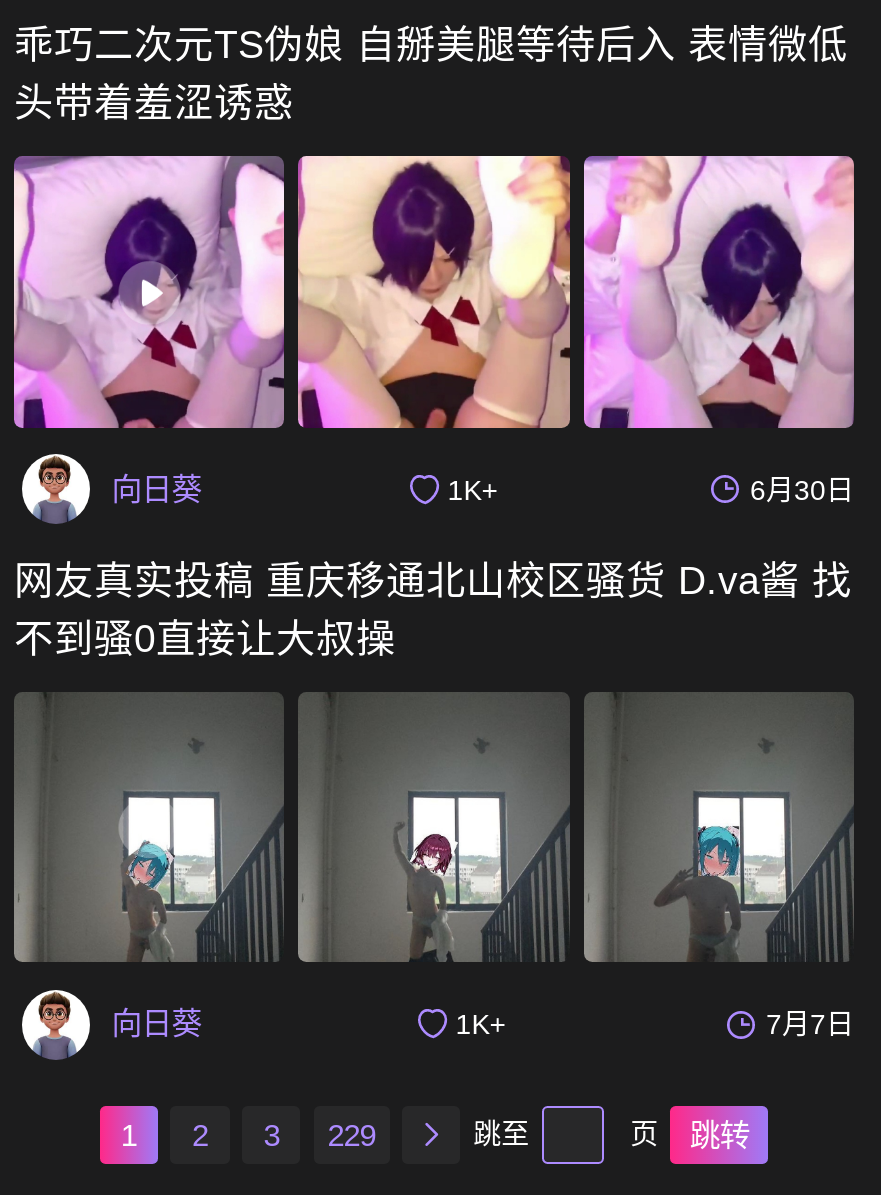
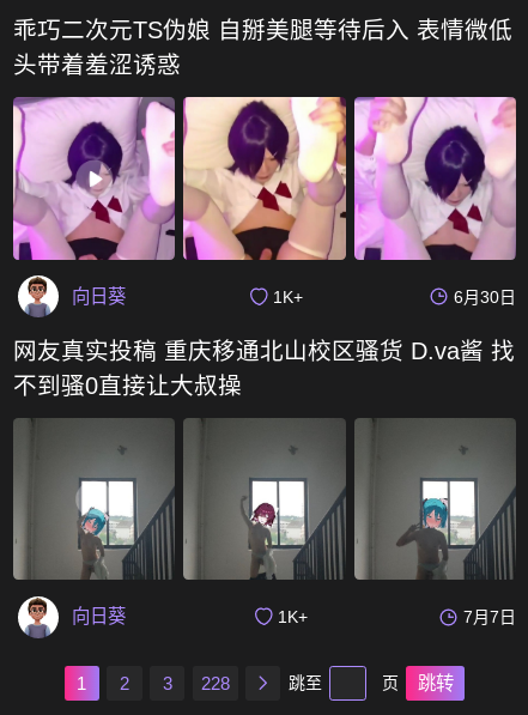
- 1 2 3 229
+ 1 2 3 228
